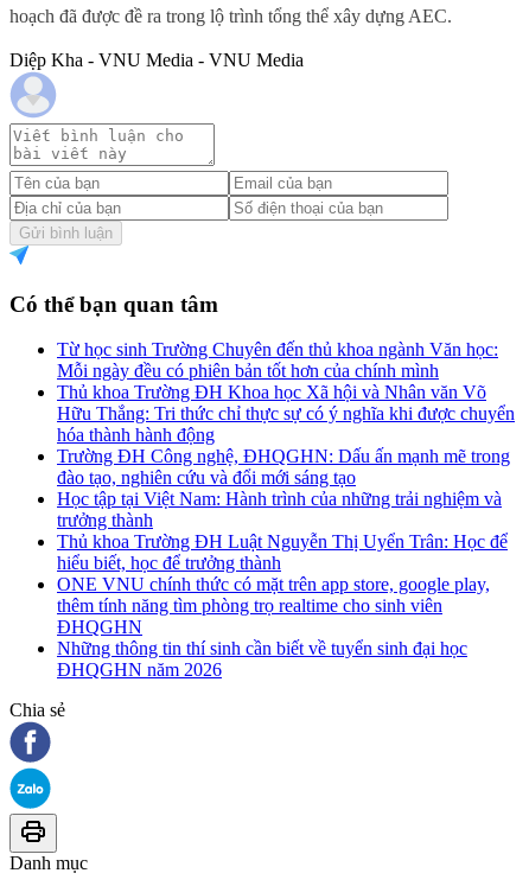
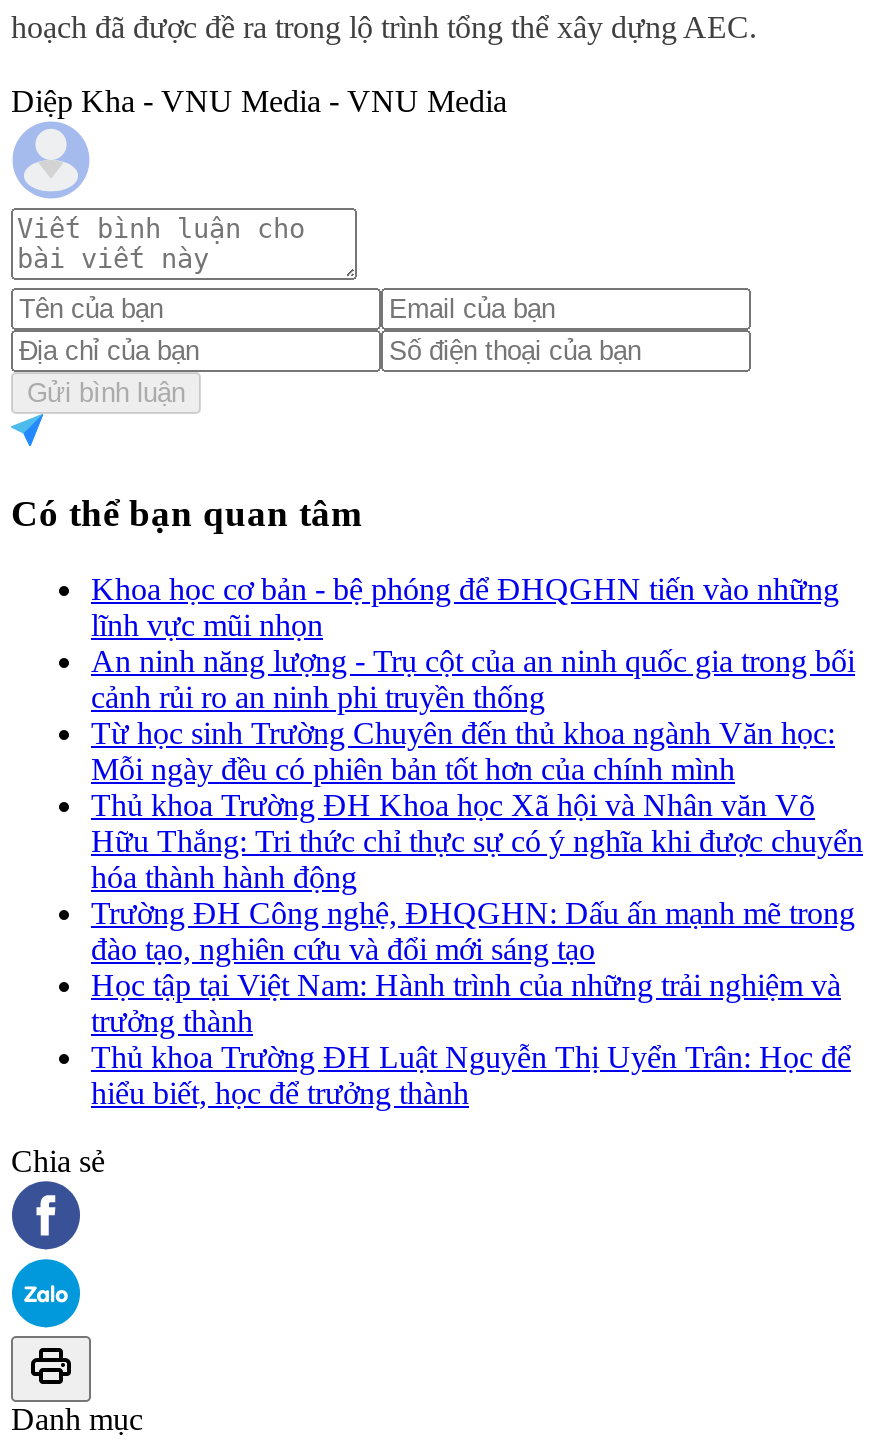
+ Khoa học cơ bản - bệ phóng để ĐHQGHN tiến vào những
+ lĩnh vực mũi nhọn
+ An ninh năng lượng - Trụ cột của an ninh quốc gia trong bối
+ cảnh rủi ro an ninh phi truyền thống

moved down: Từ học sinh Trường Chuyên đến thủ khoa ngành Văn học: | Mỗi ngày đều có phiên bản tốt hơn của chính mình | Thủ khoa Trường ĐH Khoa học Xã hội và Nhân văn Võ | ... | Thủ khoa Trường ĐH Luật Nguyễn Thị Uyển Trân: Học để | hiểu biết, học để trưởng thành

- ONE VNU chính thức có mặt trên app store, google play,
- thêm tính năng tìm phòng trọ realtime cho sinh viên
- ĐHQGHN
- Những thông tin thí sinh cần biết về tuyển sinh đại học
- ĐHQGHN năm 2026
